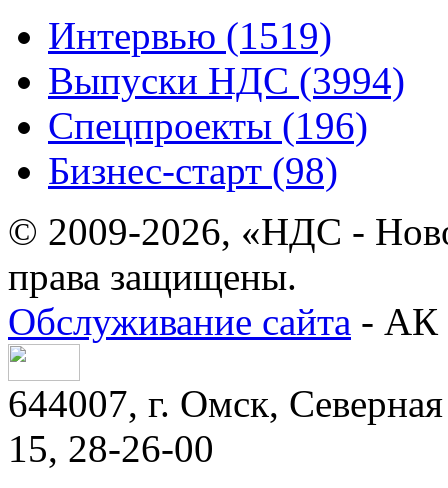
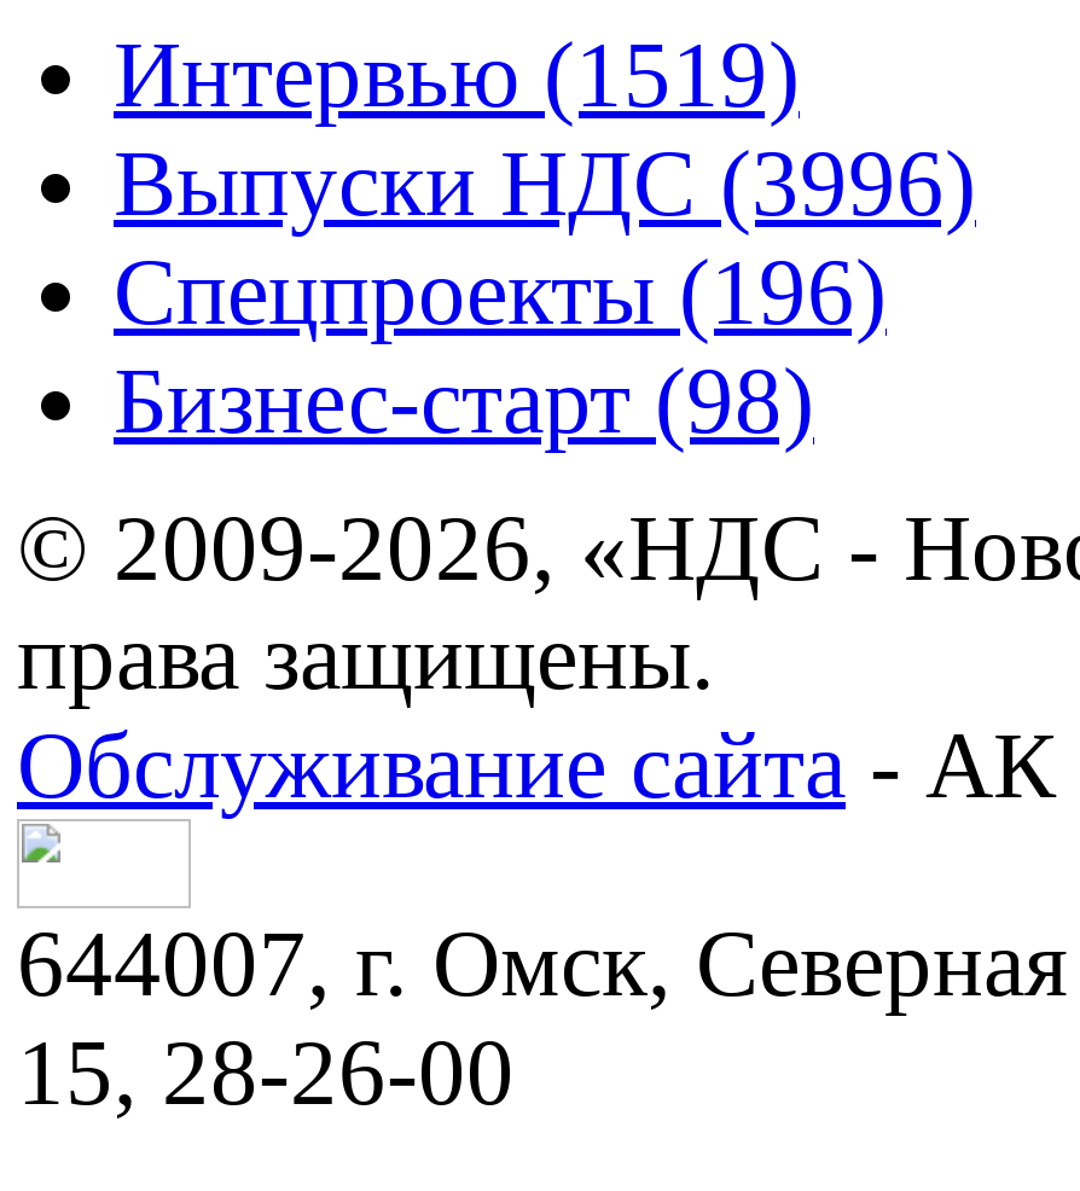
- Выпуски НДС (3994)
+ Выпуски НДС (3996)
